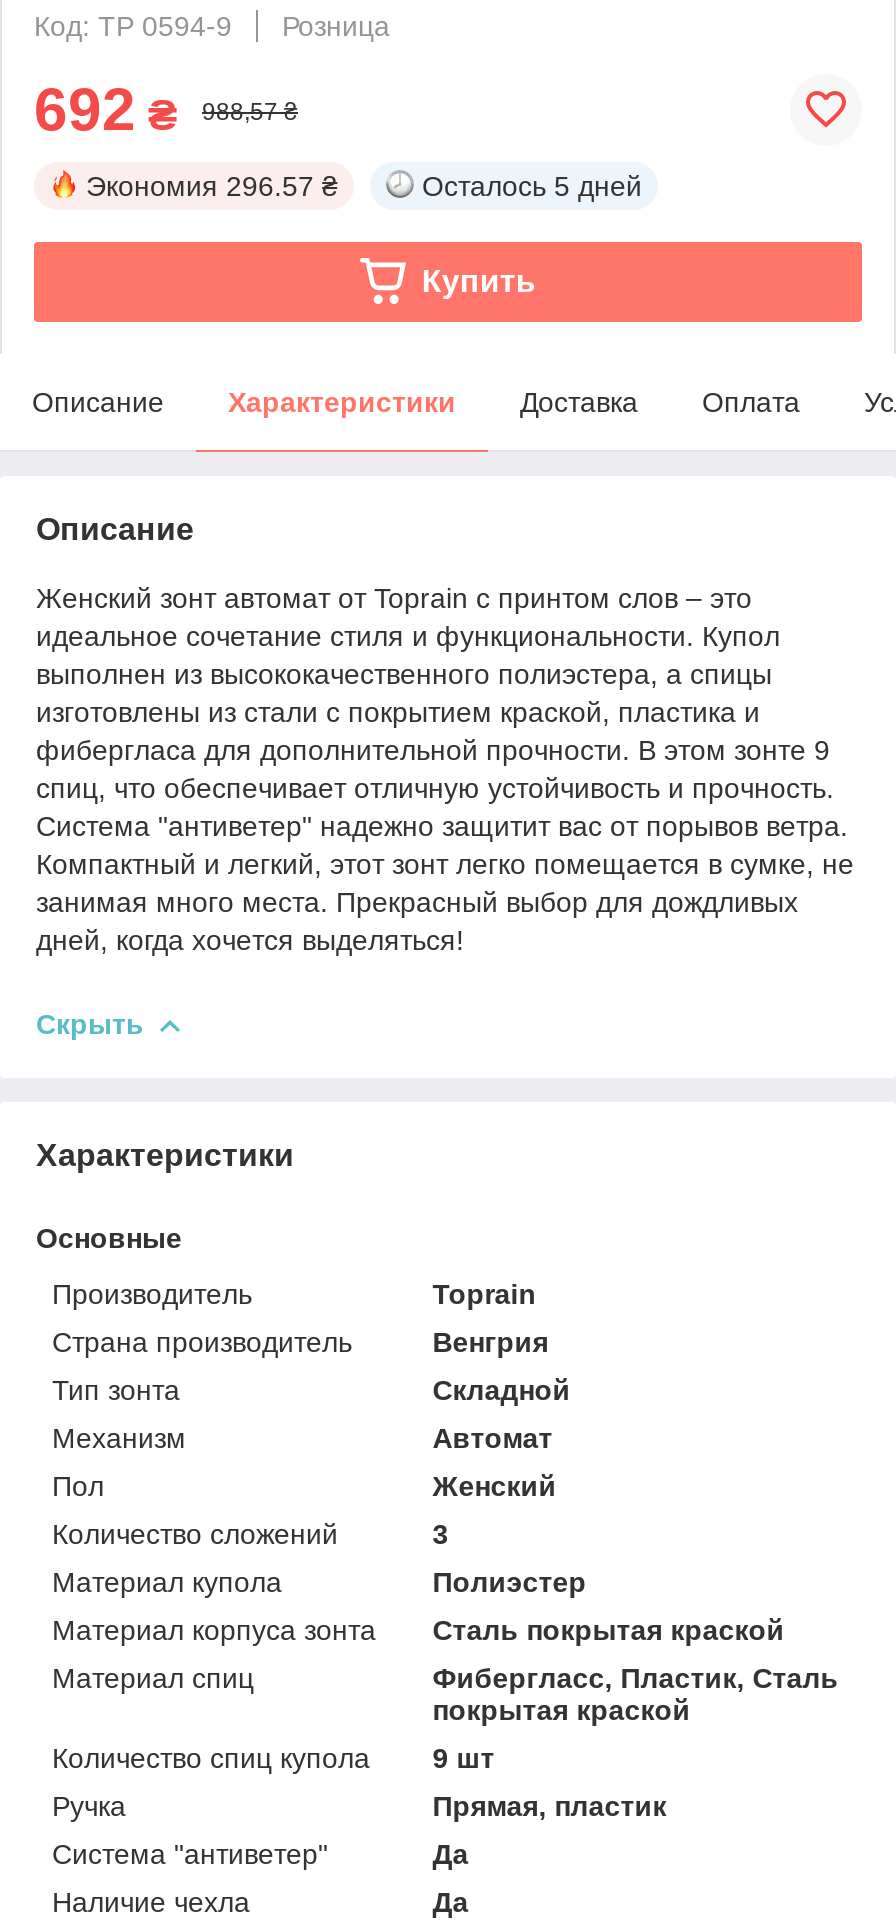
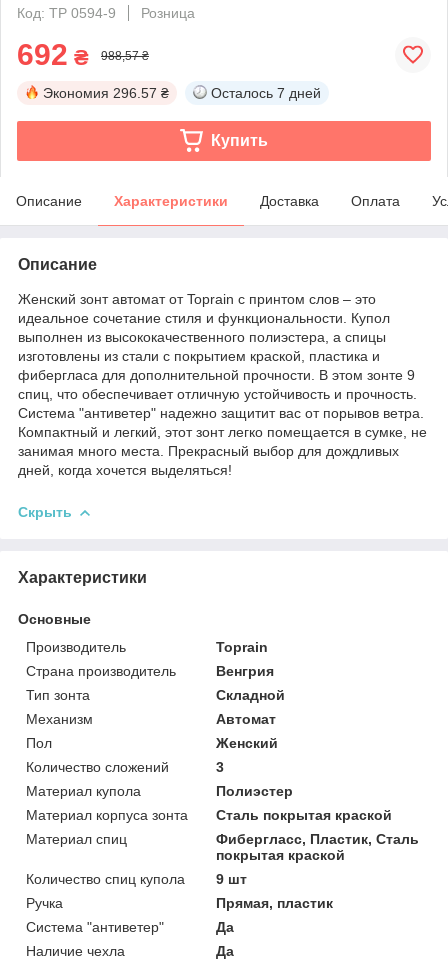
- Осталось 5 дней
+ Осталось 7 дней
